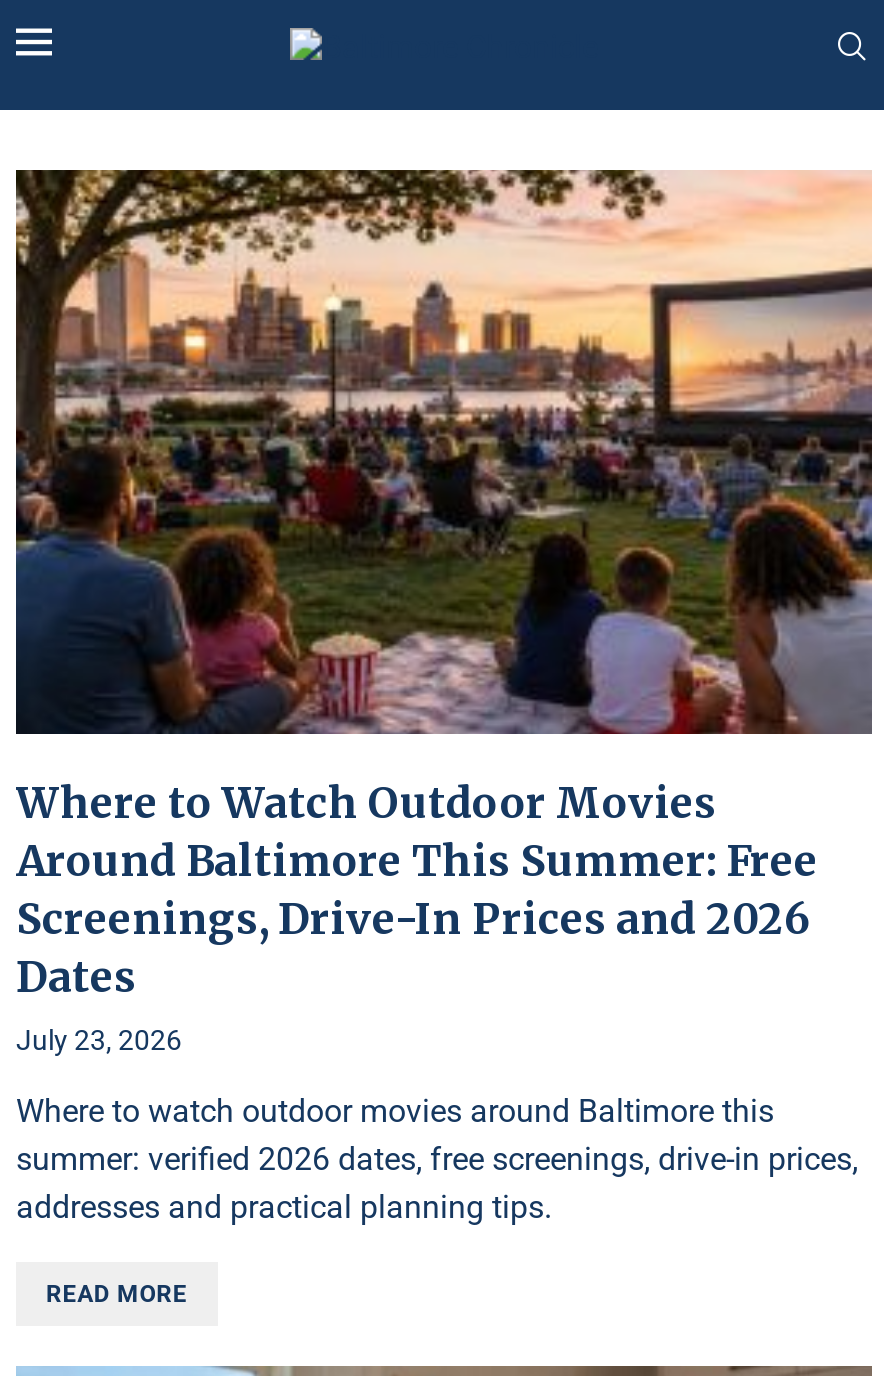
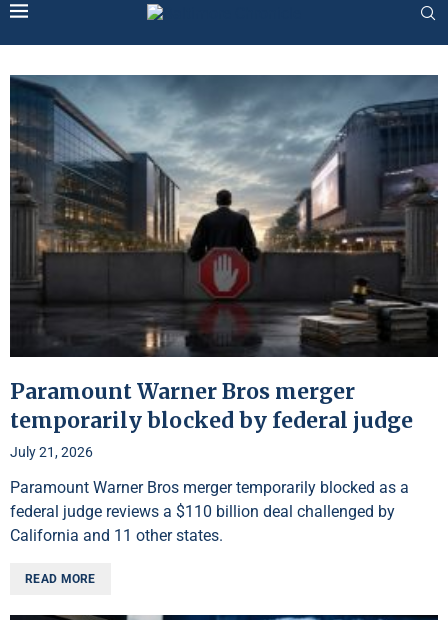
- [image]
- Where to Watch Outdoor Movies
- Around Baltimore This Summer: Free
- Screenings, Drive-In Prices and 2026
- Dates
- July 23, 2026
+ [image]
+ Paramount Warner Bros merger
+ temporarily blocked by federal judge
+ July 21, 2026

- Where to watch outdoor movies around Baltimore this
- summer: verified 2026 dates, free screenings, drive-in prices,
- addresses and practical planning tips.
+ Paramount Warner Bros merger temporarily blocked as a
+ federal judge reviews a $110 billion deal challenged by
+ California and 11 other states.
